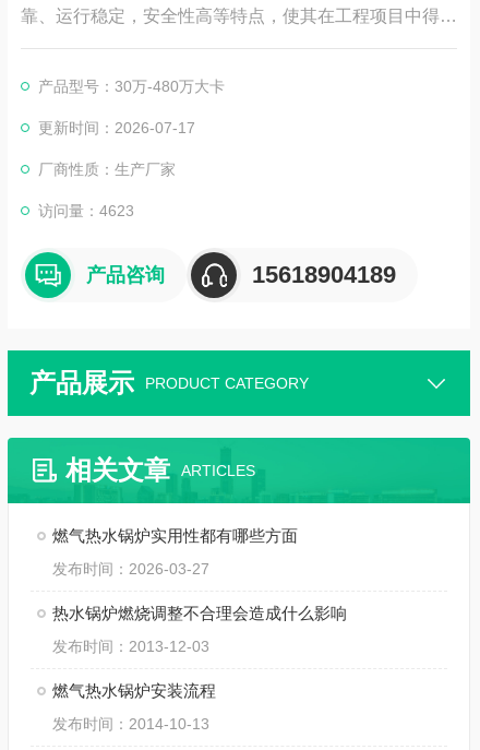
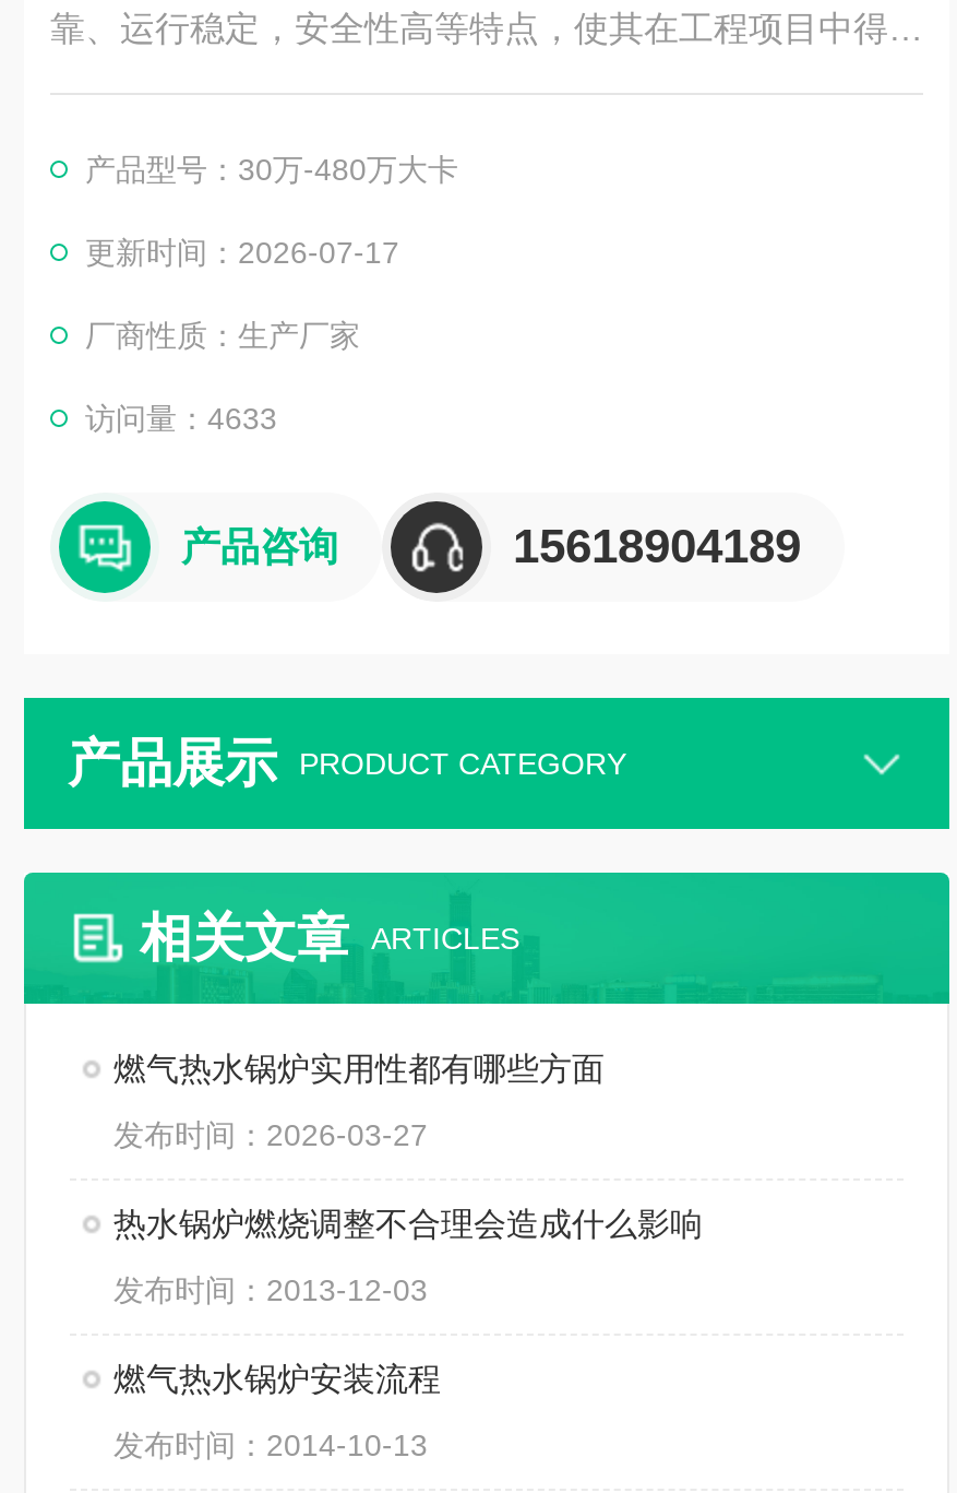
- 访问量：4623
+ 访问量：4633
